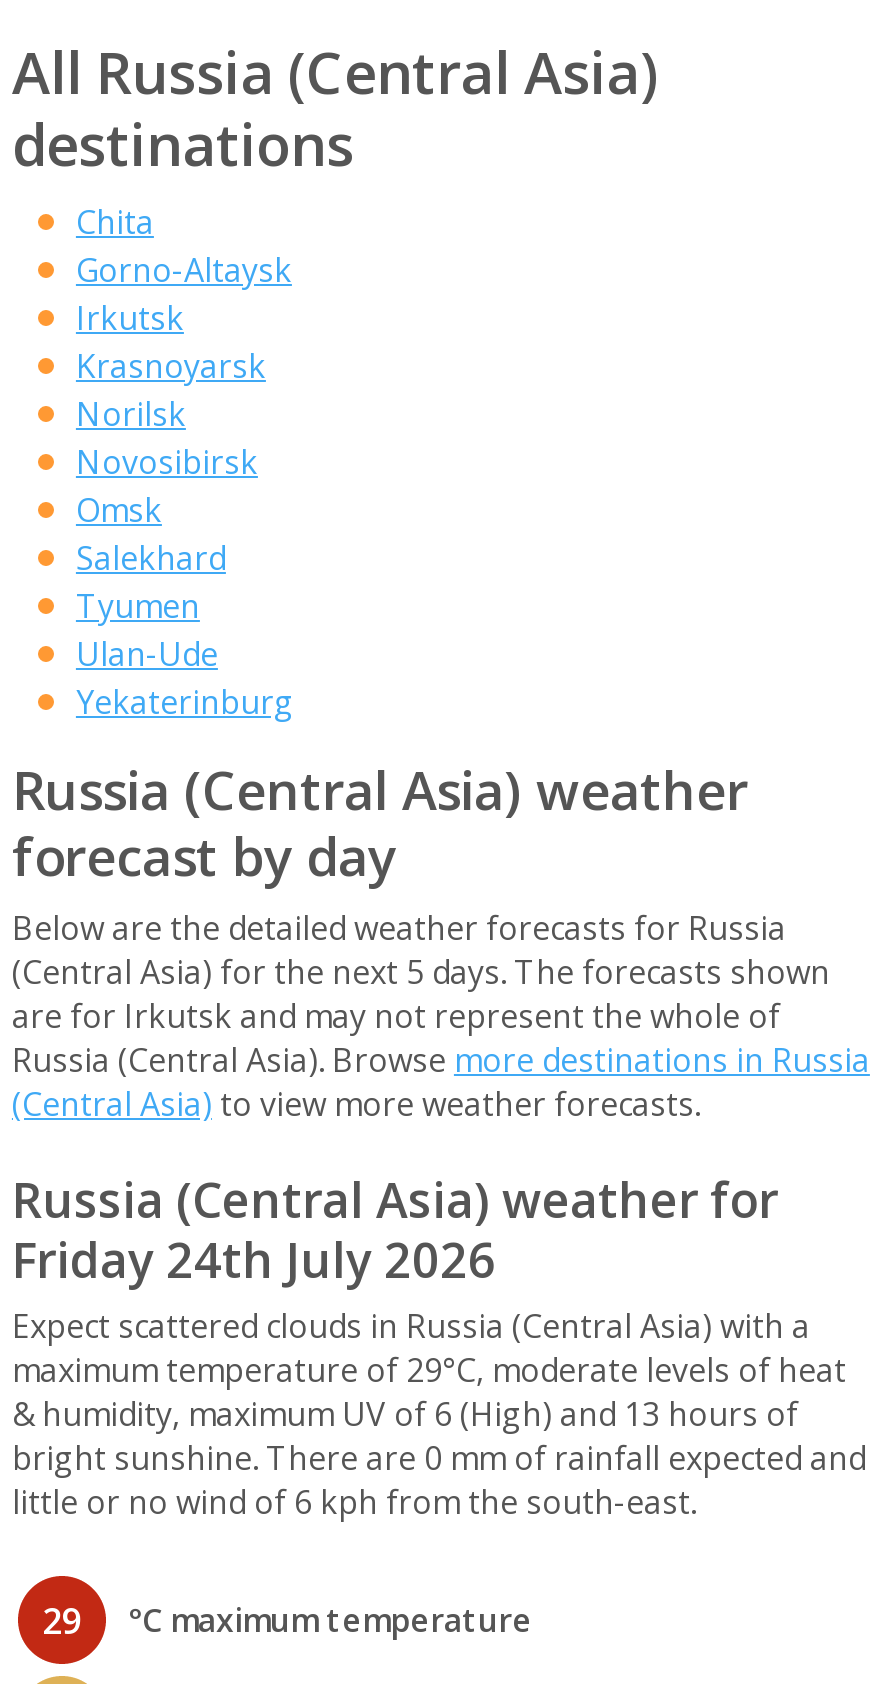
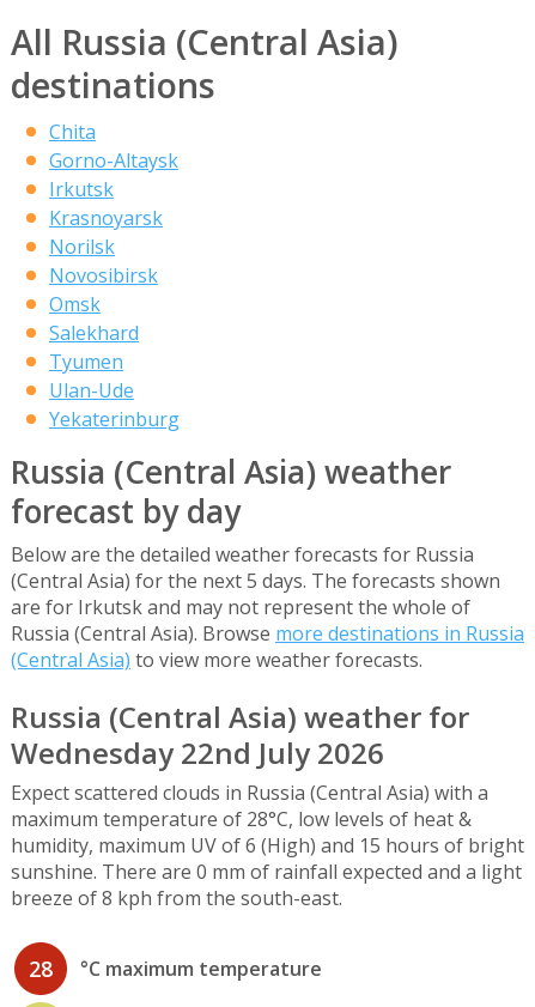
- Friday 24th July 2026
+ Wednesday 22nd July 2026

- maximum temperature of 29°C, moderate levels of heat
- & humidity, maximum UV of 6 (High) and 13 hours of
- bright sunshine. There are 0 mm of rainfall expected and
- little or no wind of 6 kph from the south-east.
+ maximum temperature of 28°C, low levels of heat &
+ humidity, maximum UV of 6 (High) and 15 hours of bright
+ sunshine. There are 0 mm of rainfall expected and a light
+ breeze of 8 kph from the south-east.

- 29 °C maximum temperature
+ 28 °C maximum temperature
